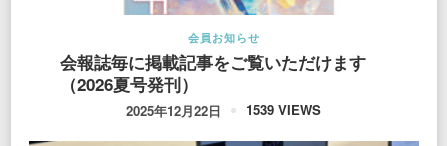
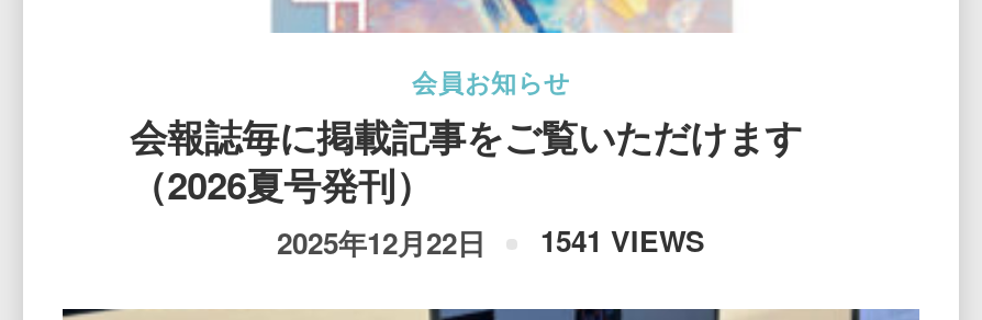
- 2025年12月22日 1539 VIEWS
+ 2025年12月22日 1541 VIEWS
